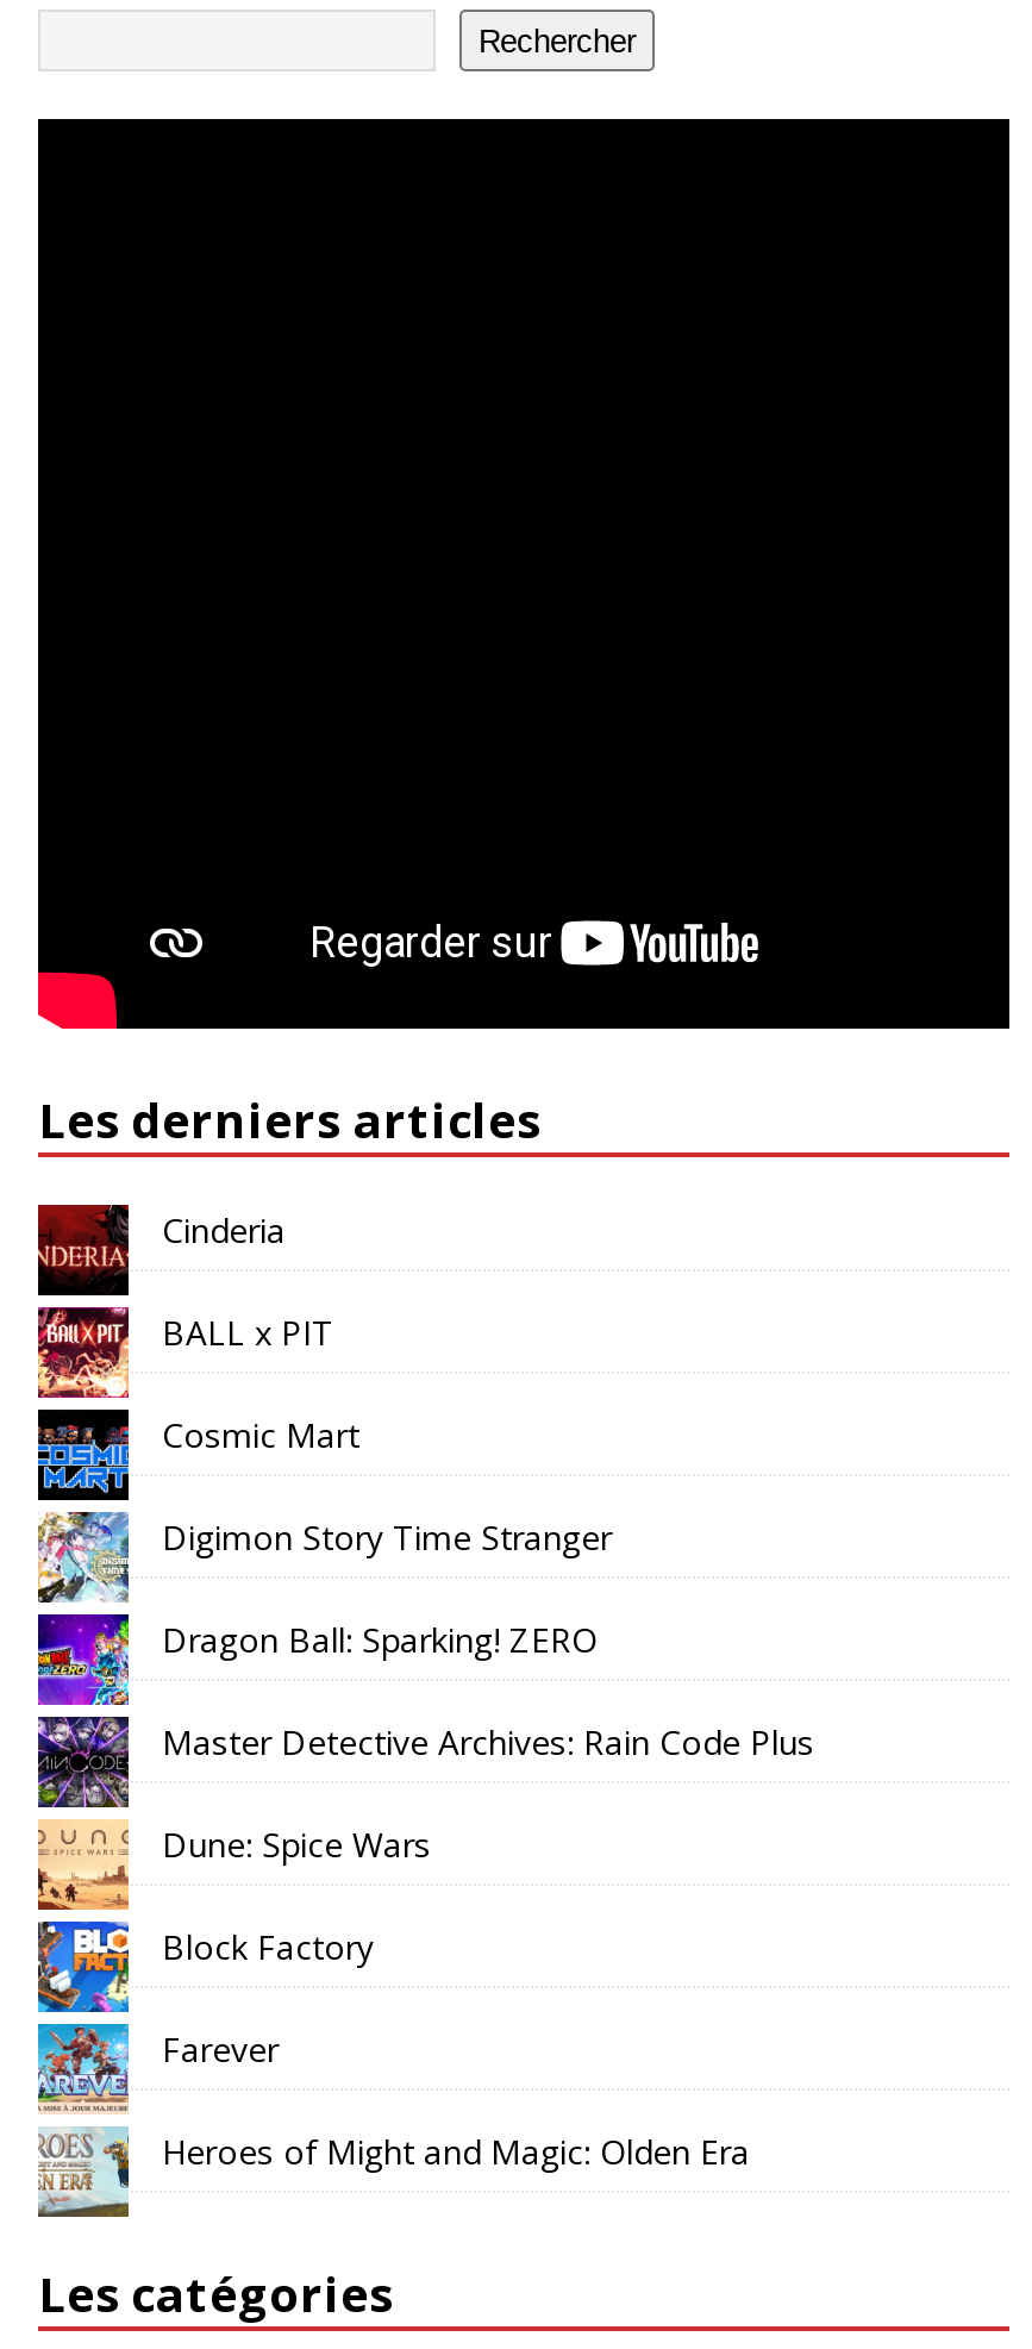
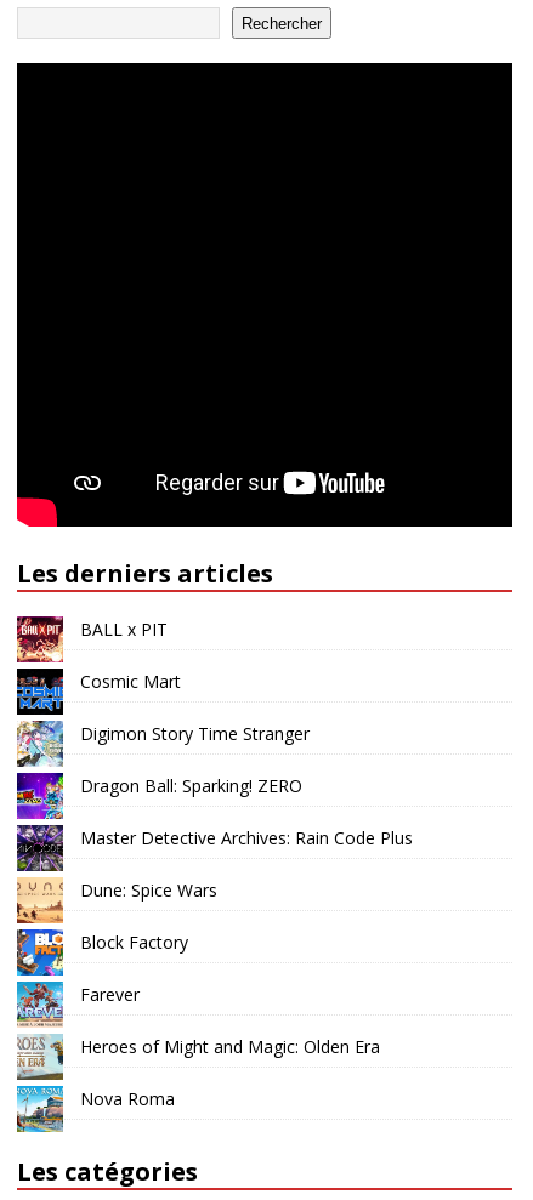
- [image]
- Cinderia

moved up: BALL x PIT | Cosmic Mart | Digimon Story Time Stranger | ... | Farever | Heroes of Might and Magic: Olden Era

+ [image]
+ Nova Roma
